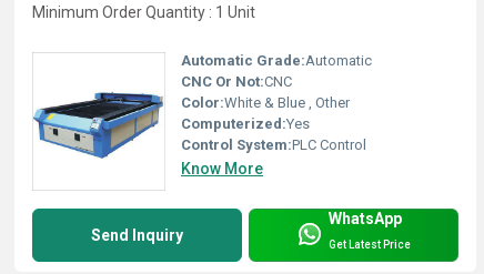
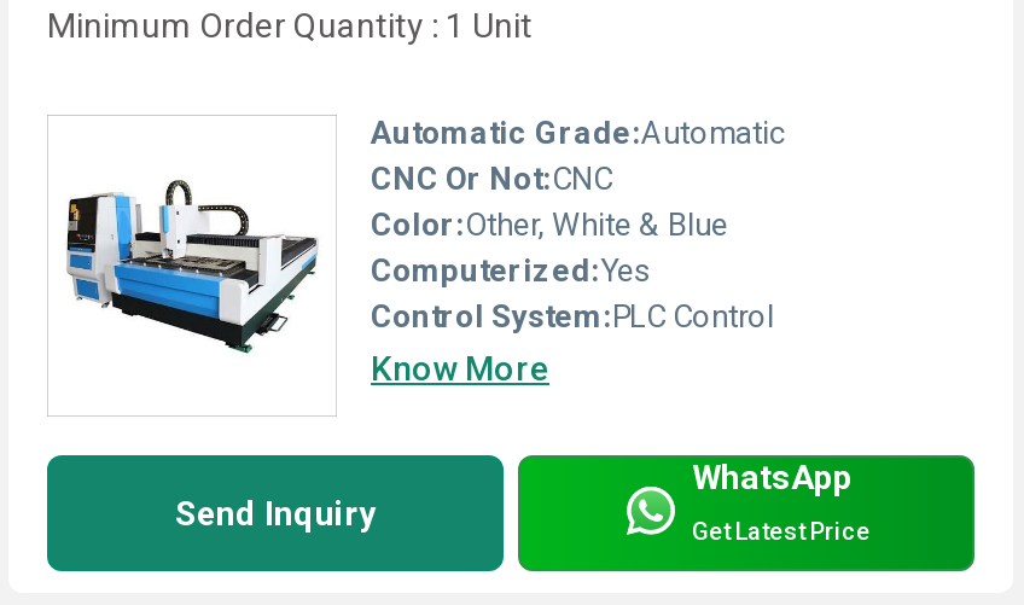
- [image]
- Color:White & Blue , Other
+ [image]
+ Color:Other, White & Blue
